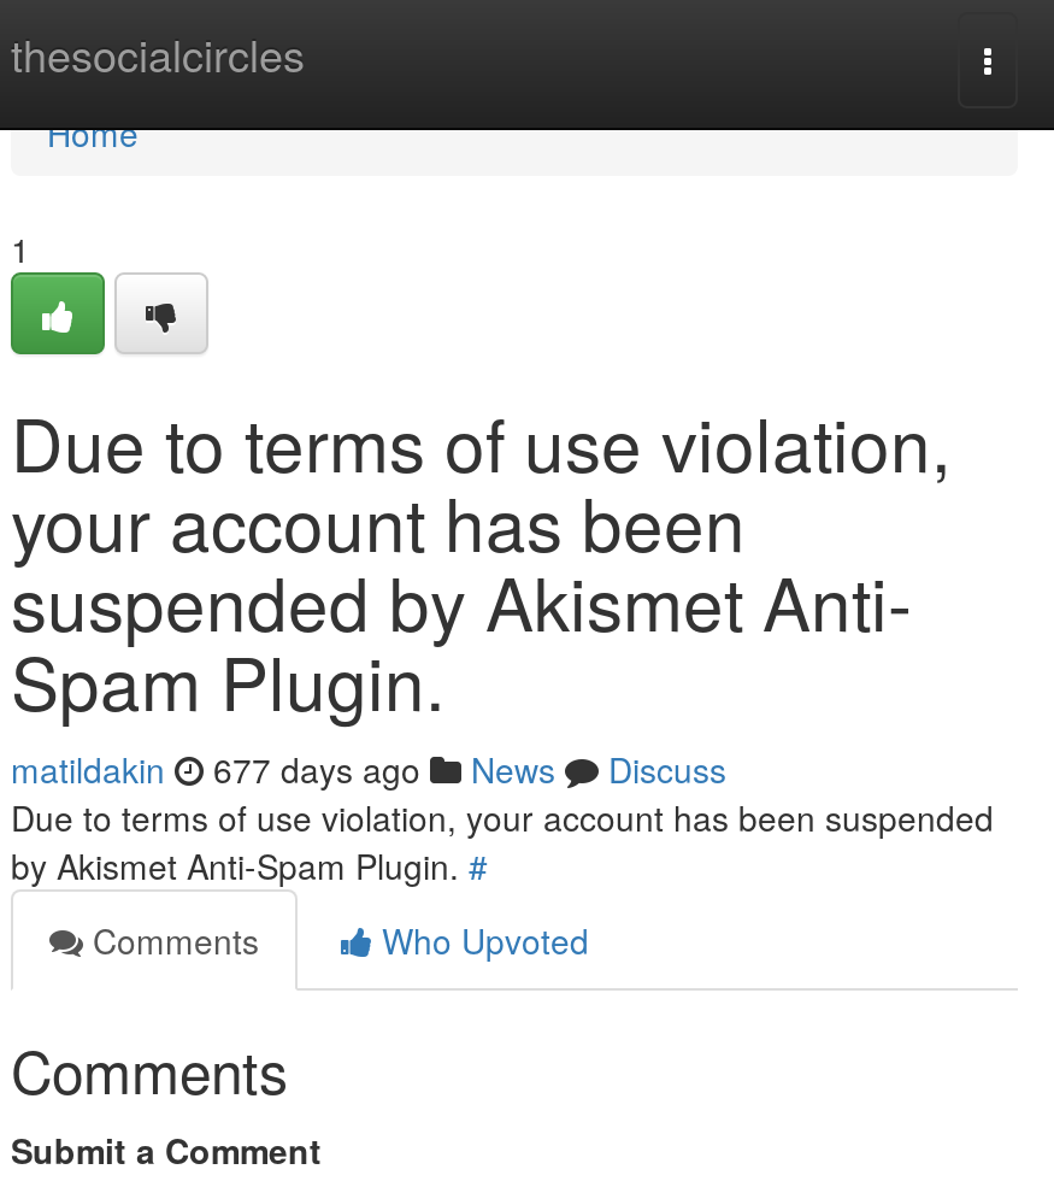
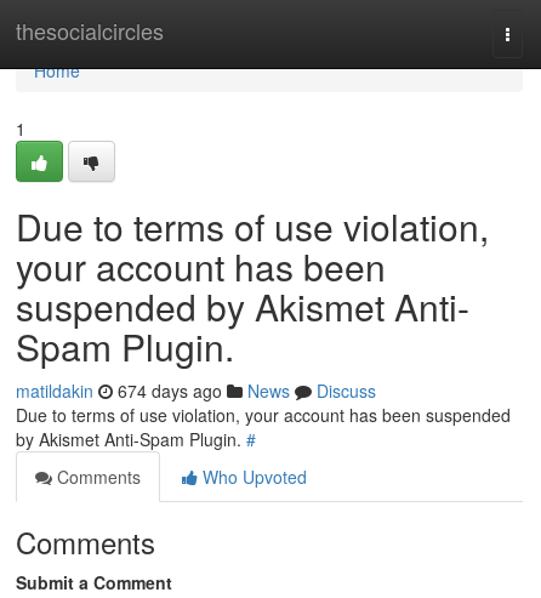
- matildakin 677 days ago News Discuss
+ matildakin 674 days ago News Discuss
